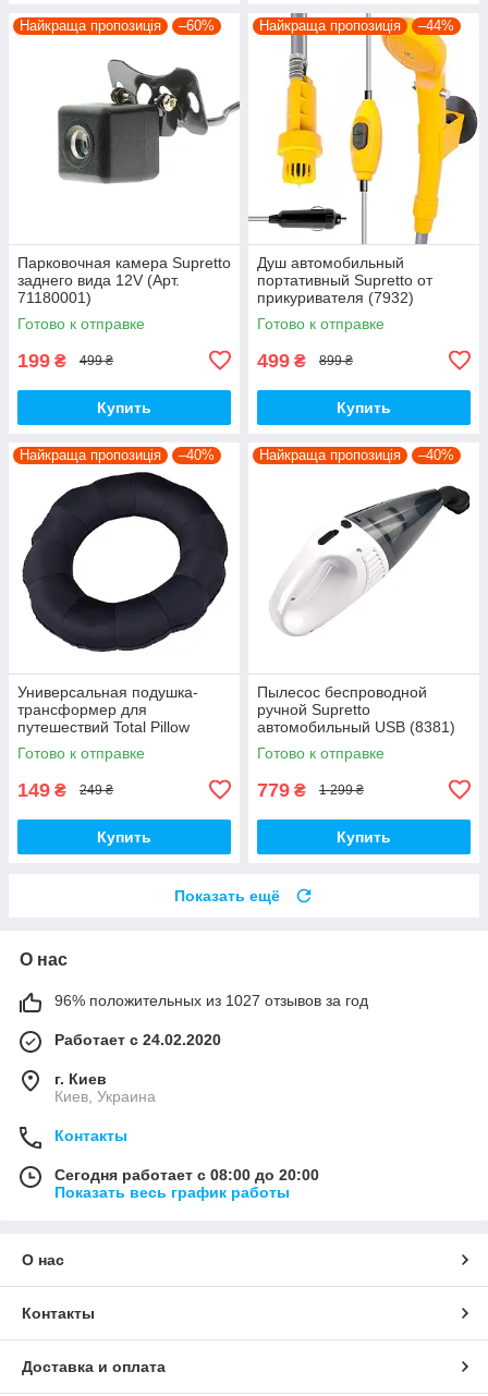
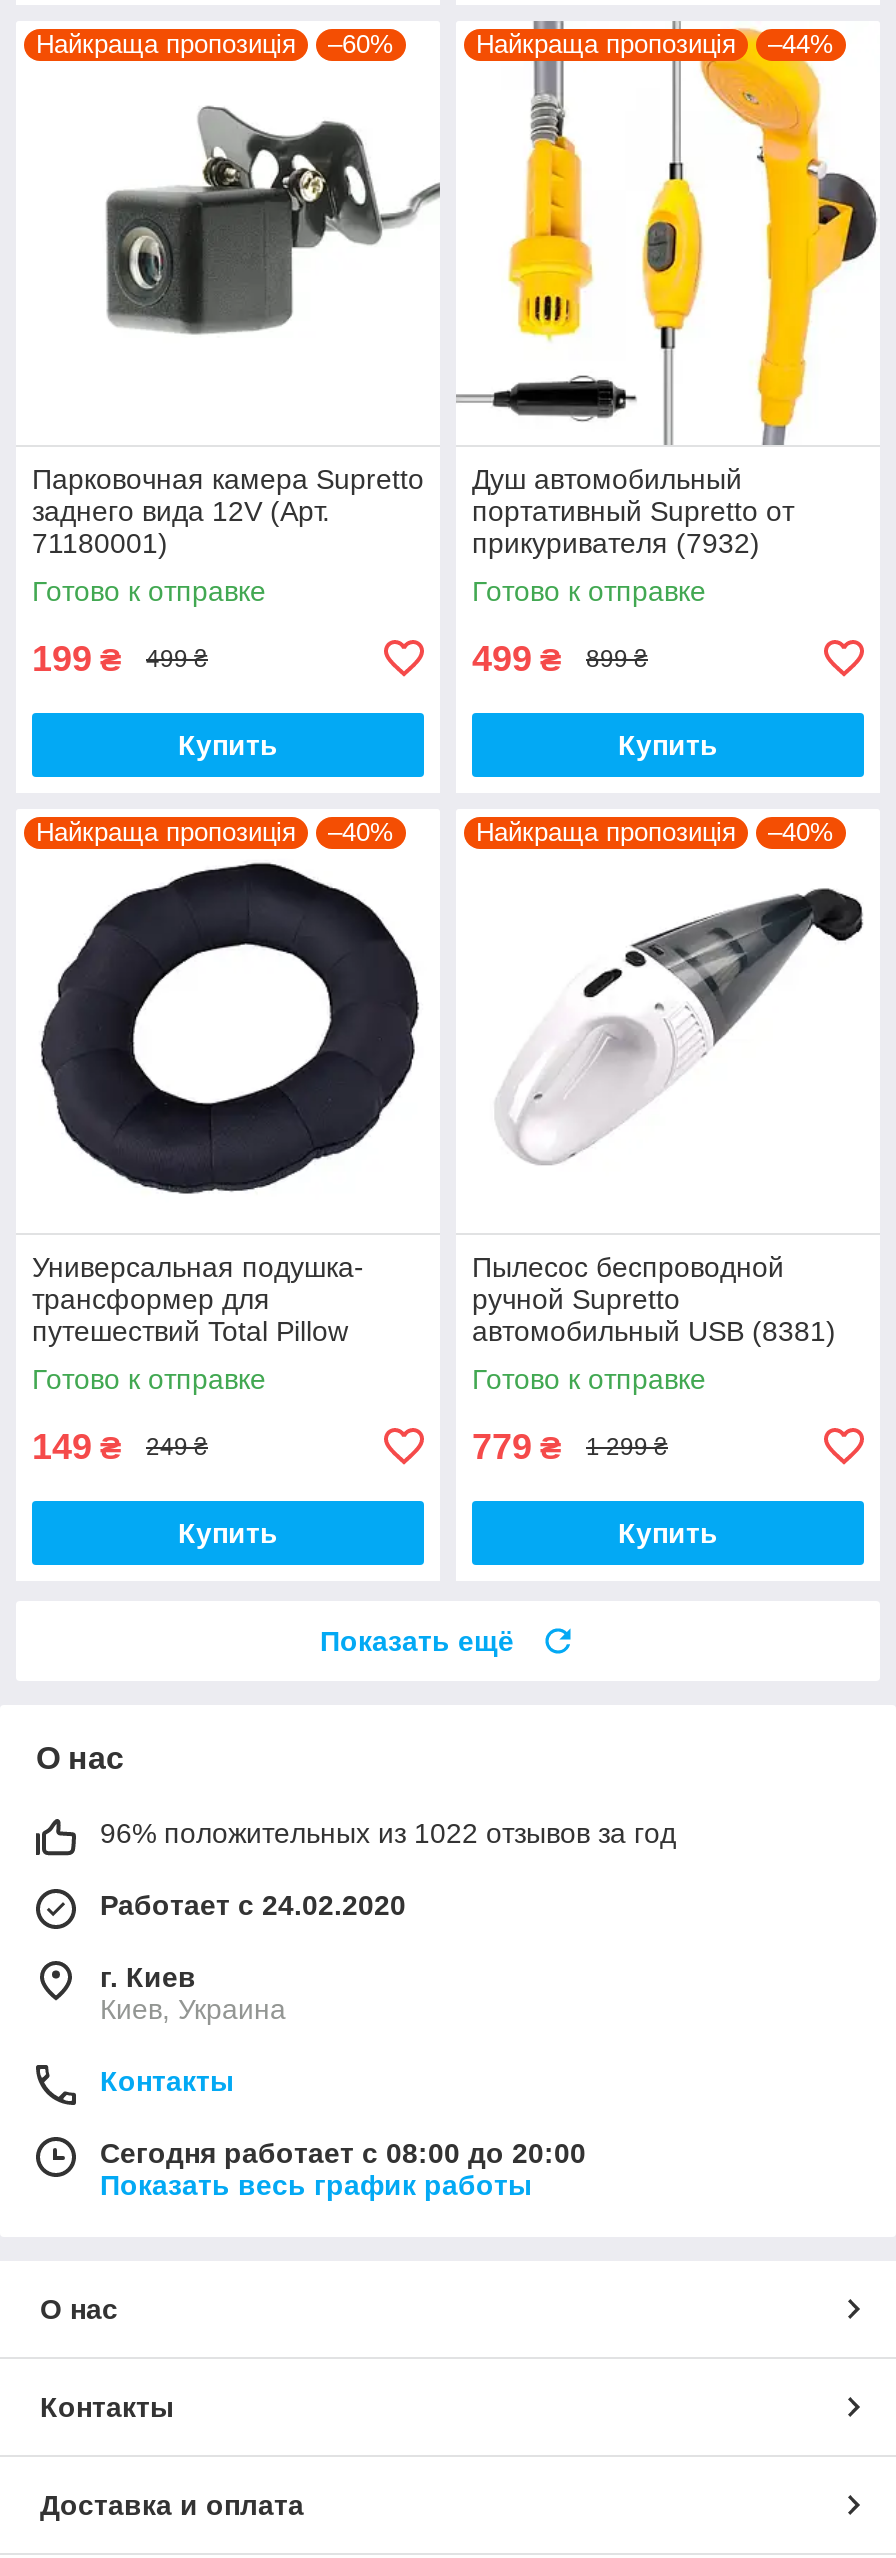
- 96% положительных из 1027 отзывов за год
+ 96% положительных из 1022 отзывов за год
